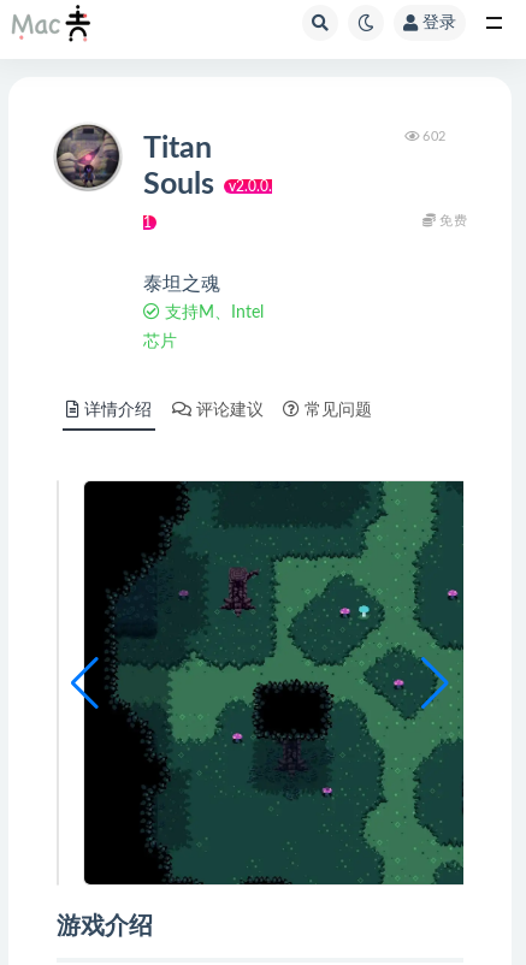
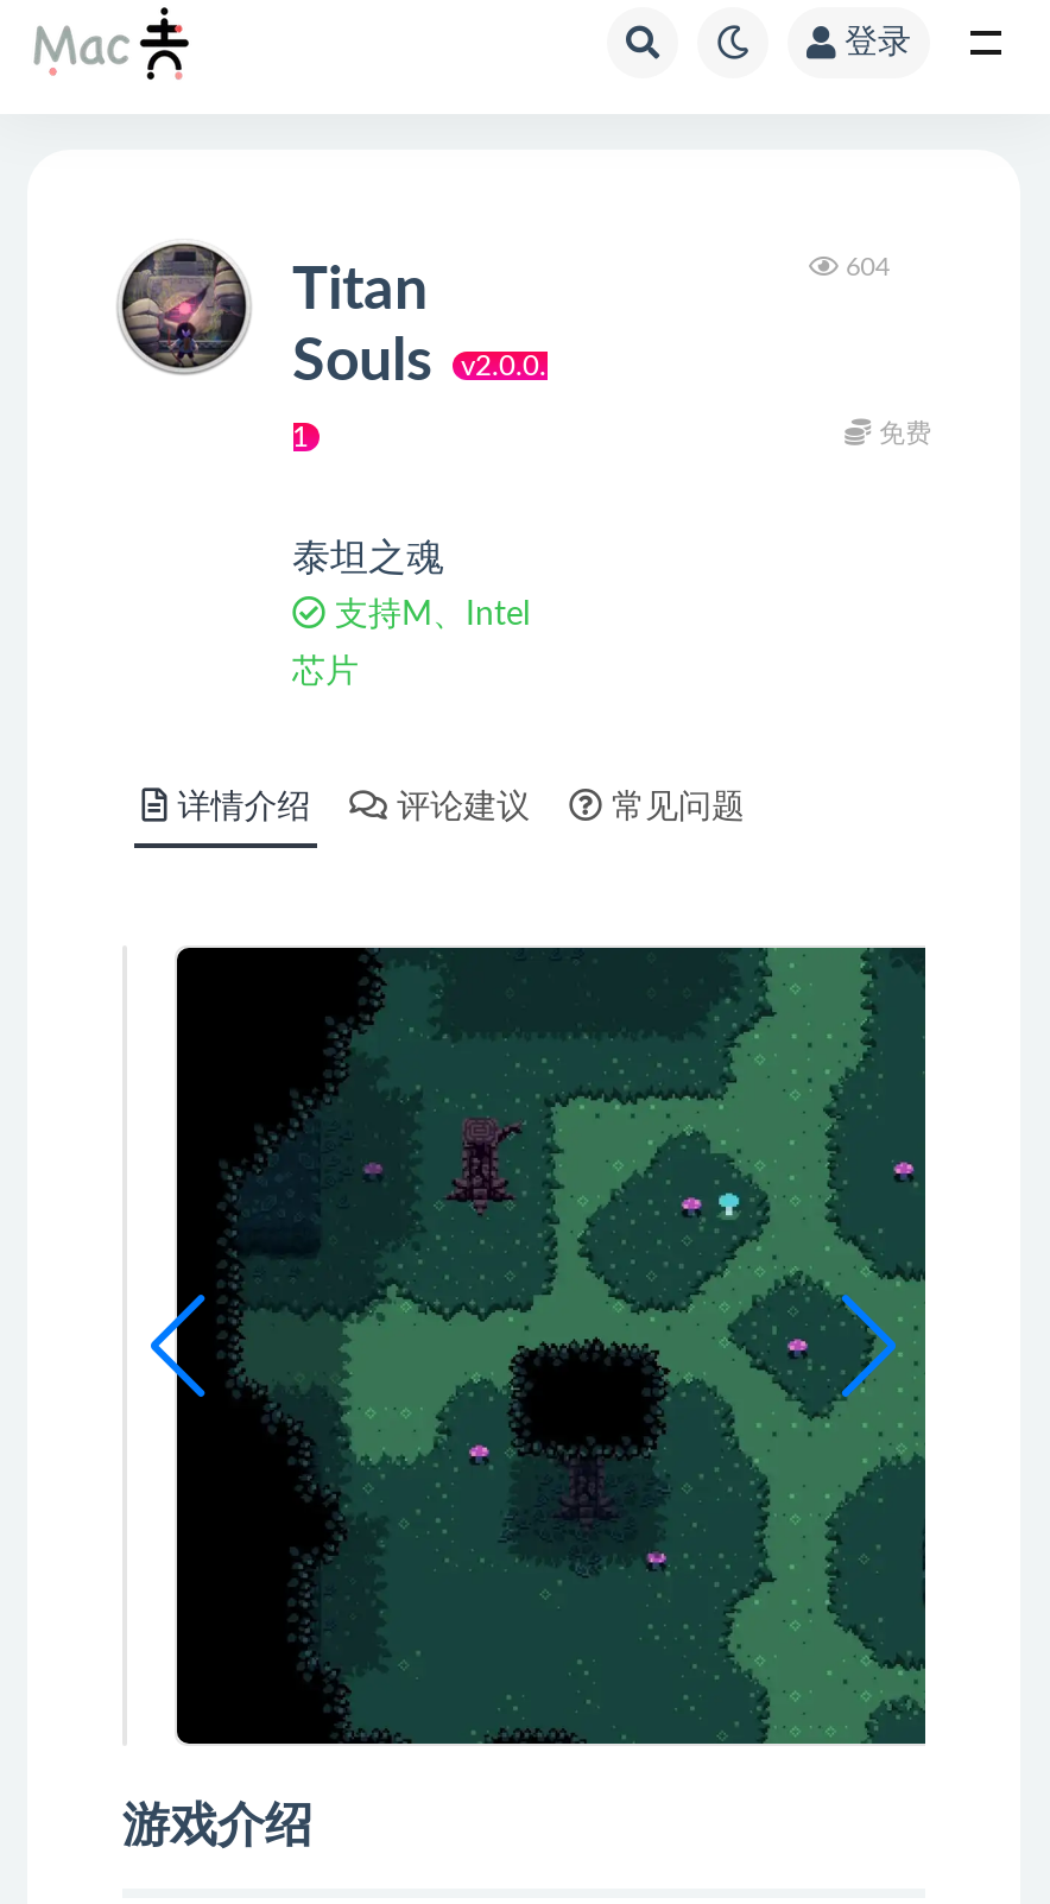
- 602
+ 604
